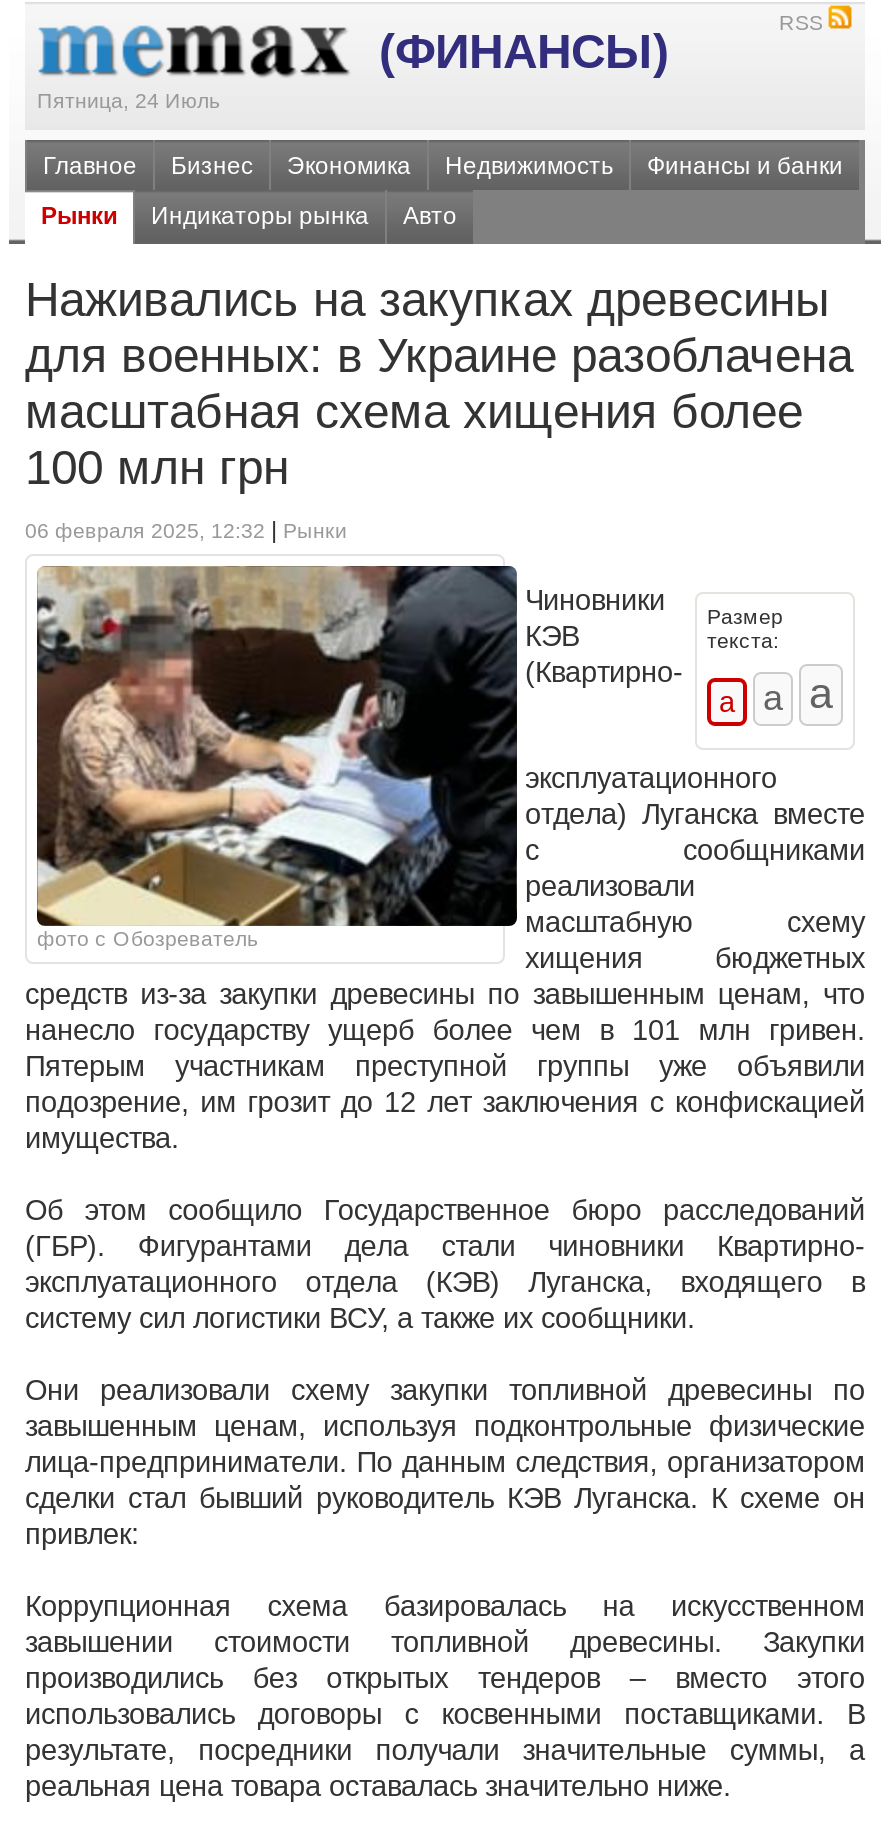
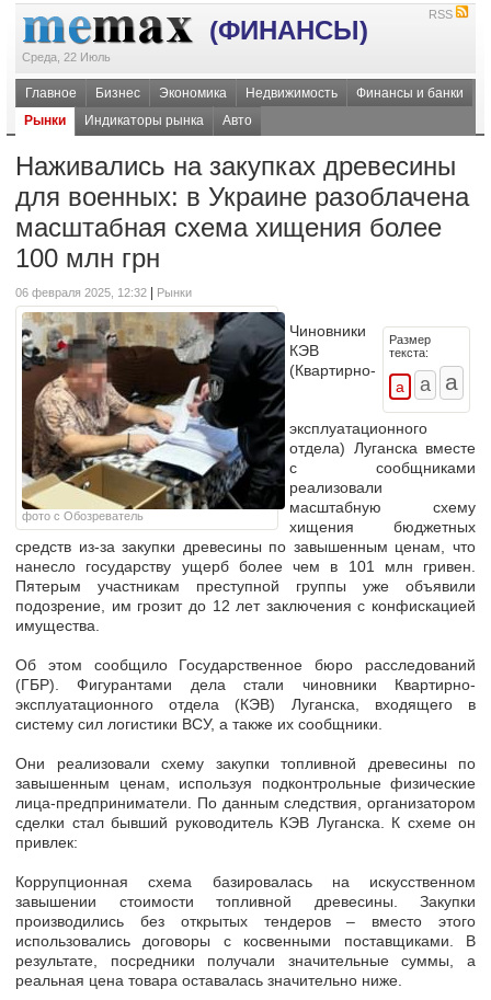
- Пятница, 24 Июль
+ Среда, 22 Июль
